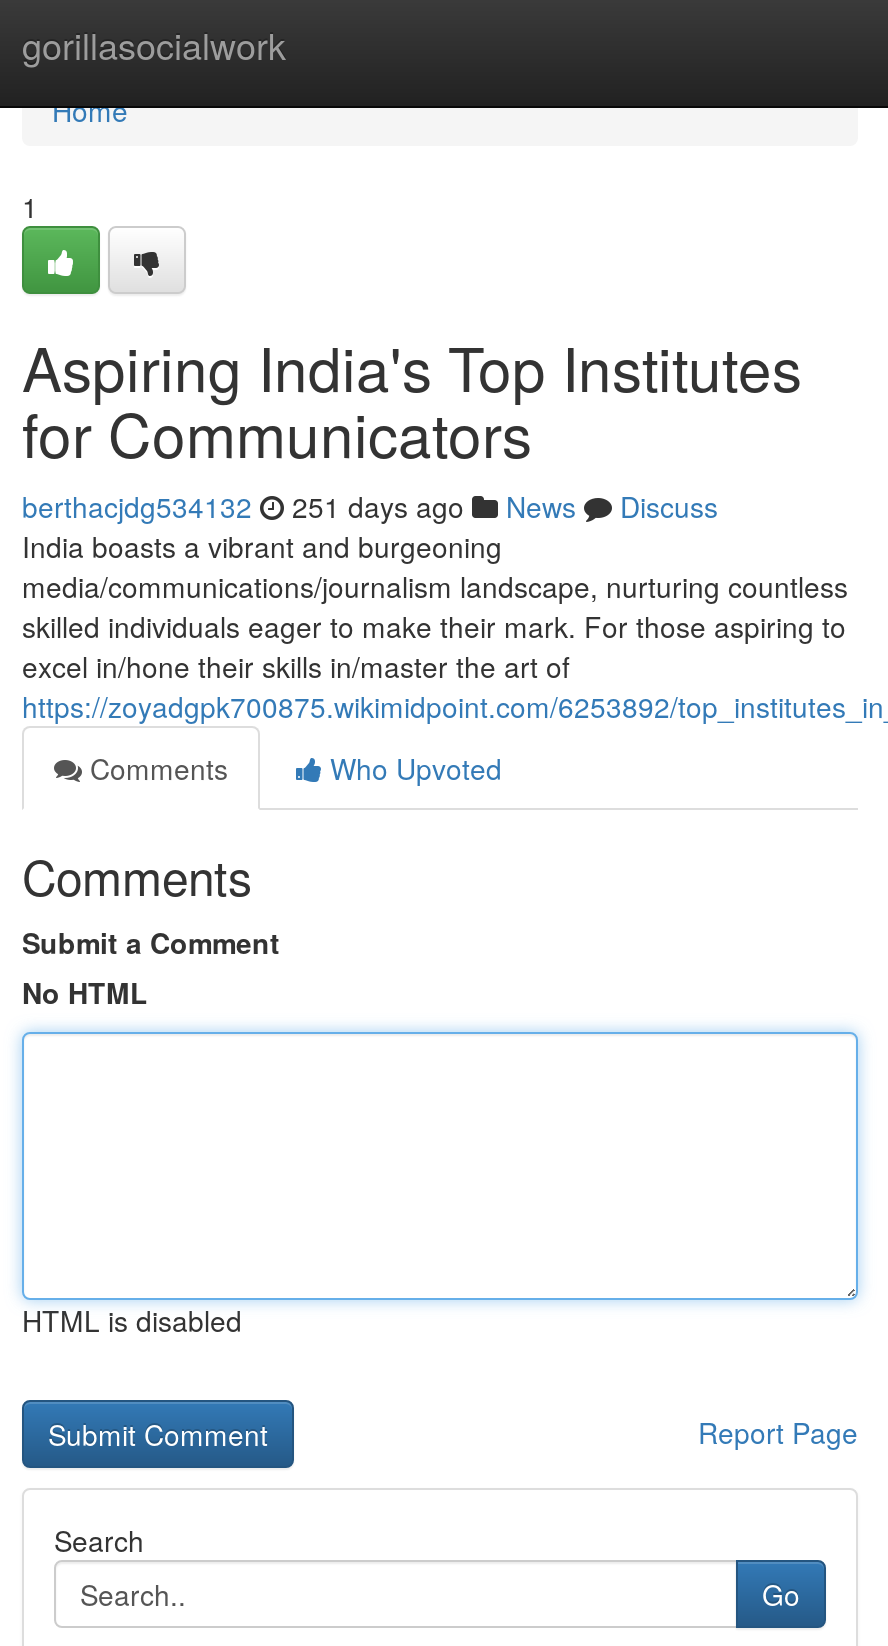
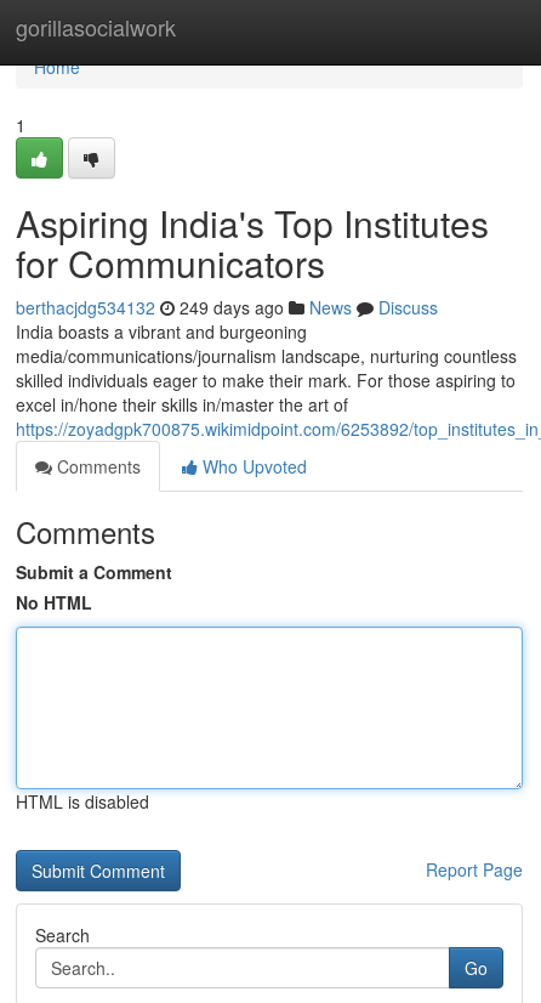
- berthacjdg534132 251 days ago News Discuss
+ berthacjdg534132 249 days ago News Discuss
